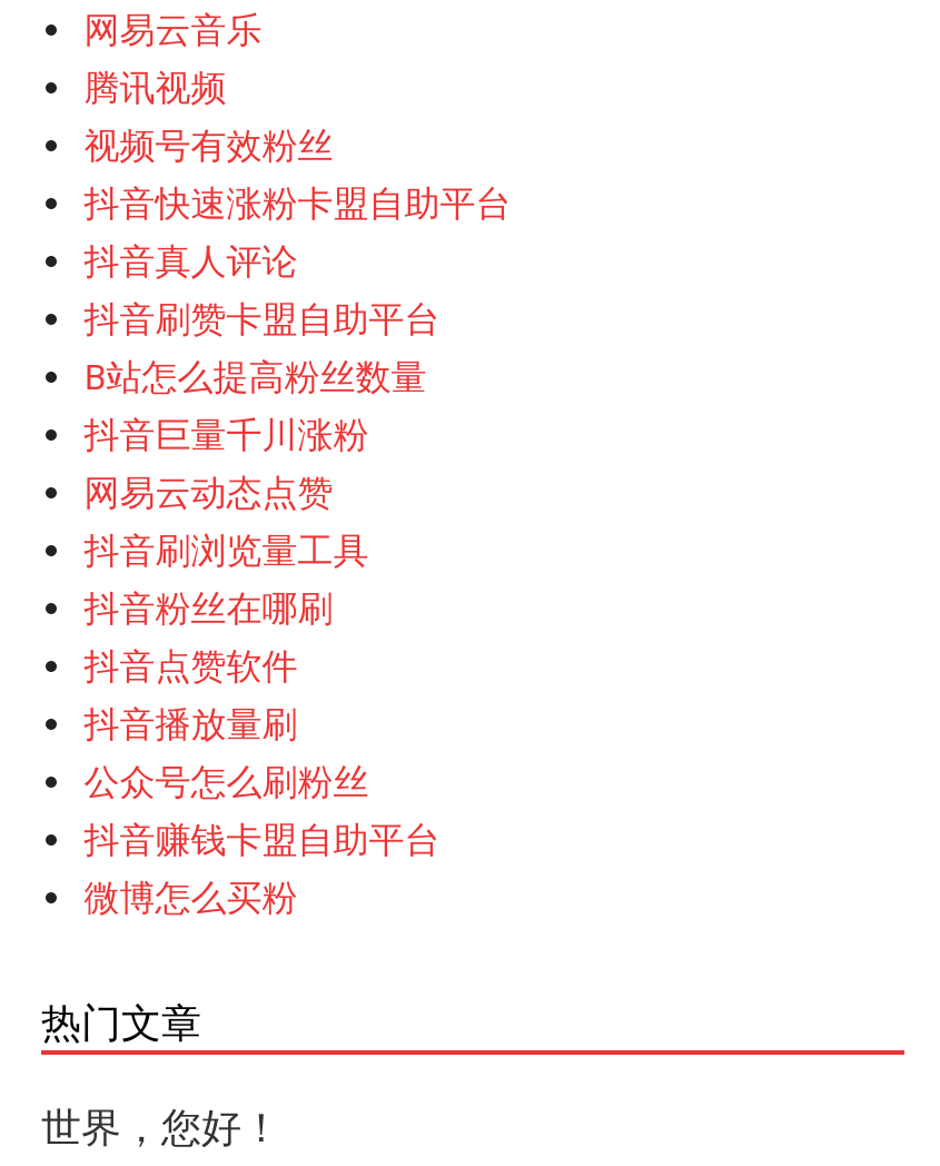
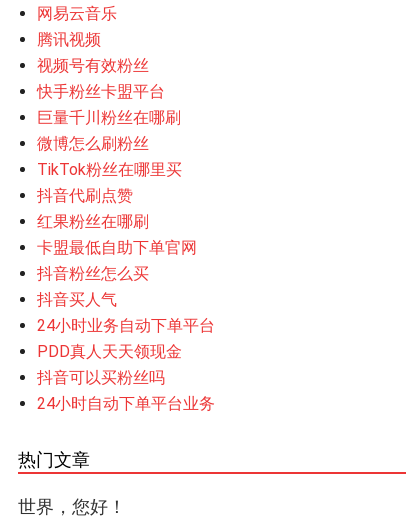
- 抖音快速涨粉卡盟自助平台
- 抖音真人评论
- 抖音刷赞卡盟自助平台
- B站怎么提高粉丝数量
- 抖音巨量千川涨粉
- 网易云动态点赞
- 抖音刷浏览量工具
- 抖音粉丝在哪刷
- 抖音点赞软件
- 抖音播放量刷
- 公众号怎么刷粉丝
- 抖音赚钱卡盟自助平台
- 微博怎么买粉
+ 快手粉丝卡盟平台
+ 巨量千川粉丝在哪刷
+ 微博怎么刷粉丝
+ TikTok粉丝在哪里买
+ 抖音代刷点赞
+ 红果粉丝在哪刷
+ 卡盟最低自助下单官网
+ 抖音粉丝怎么买
+ 抖音买人气
+ 24小时业务自动下单平台
+ PDD真人天天领现金
+ 抖音可以买粉丝吗
+ 24小时自动下单平台业务
